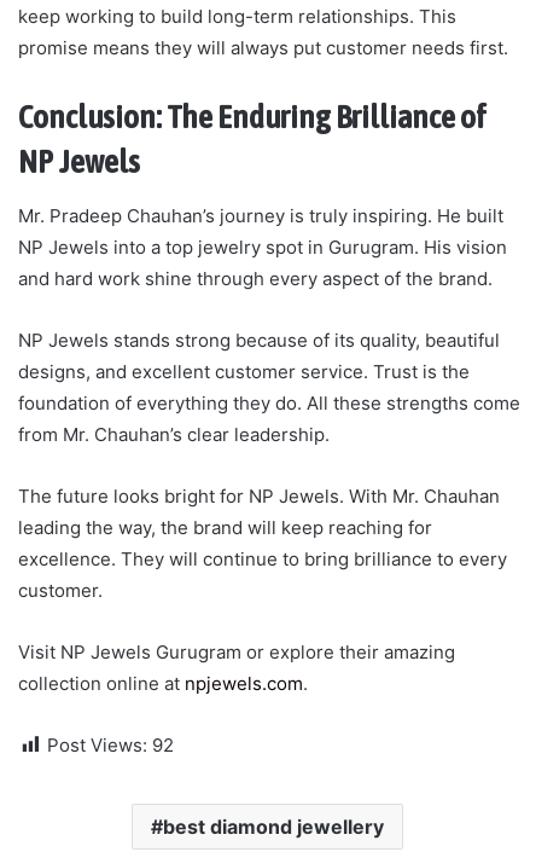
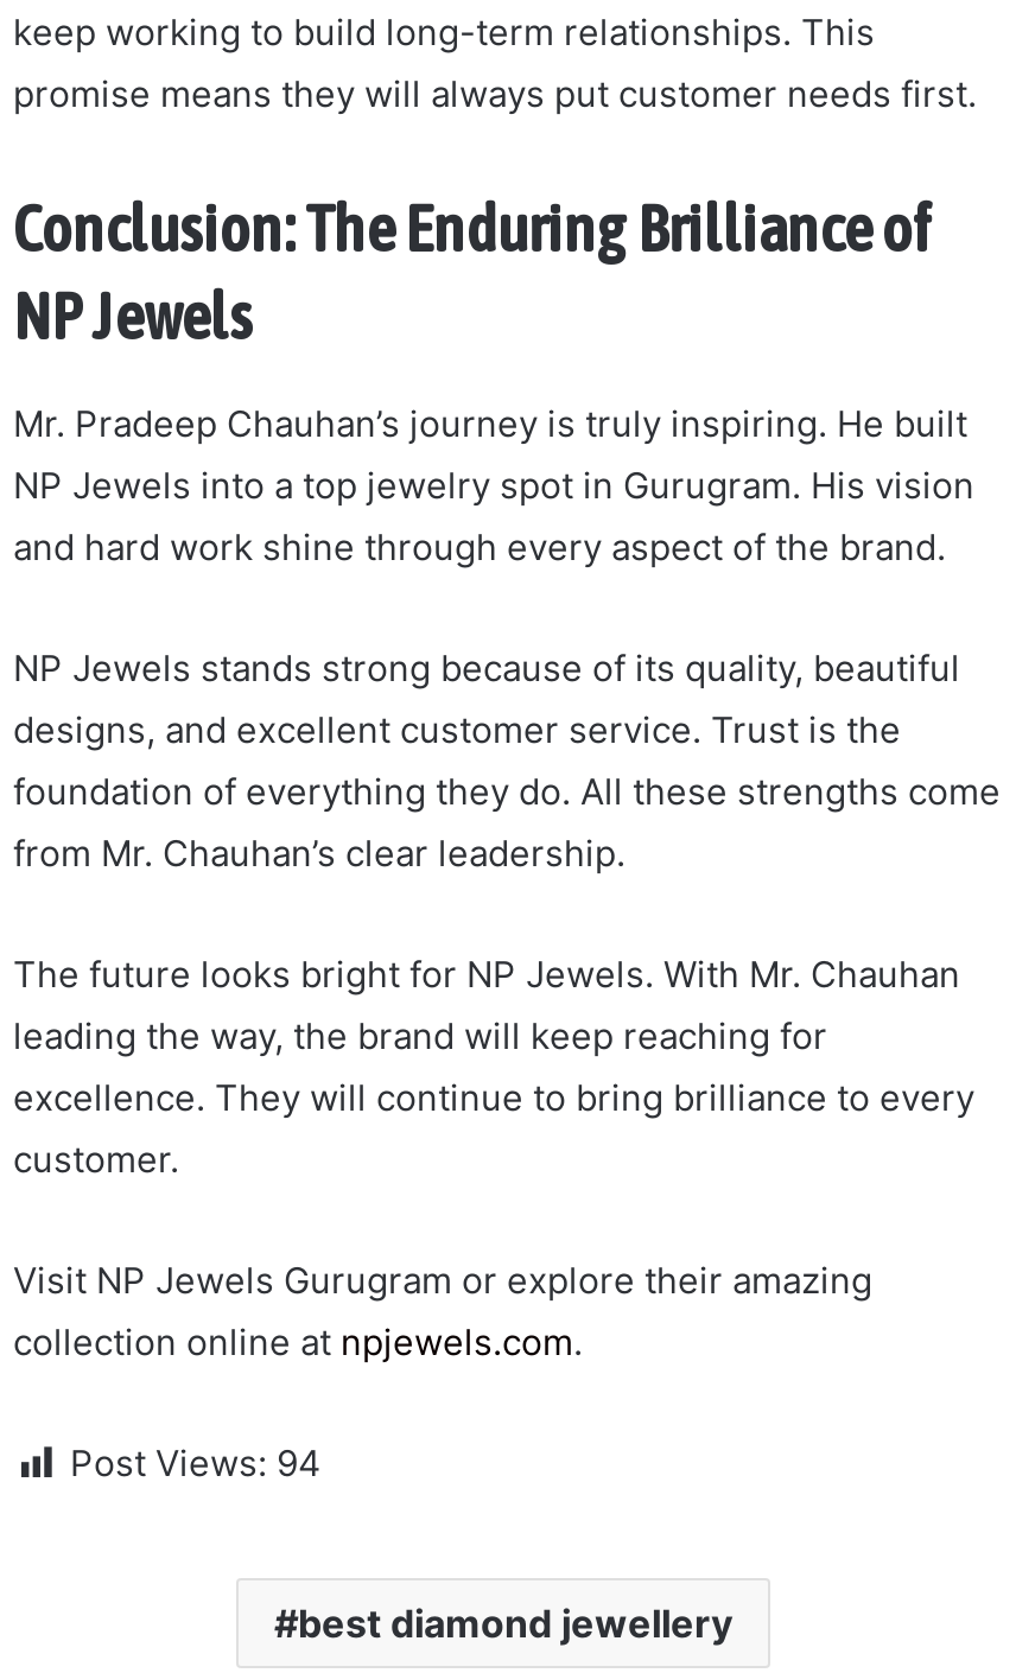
- Post Views: 92
+ Post Views: 94
